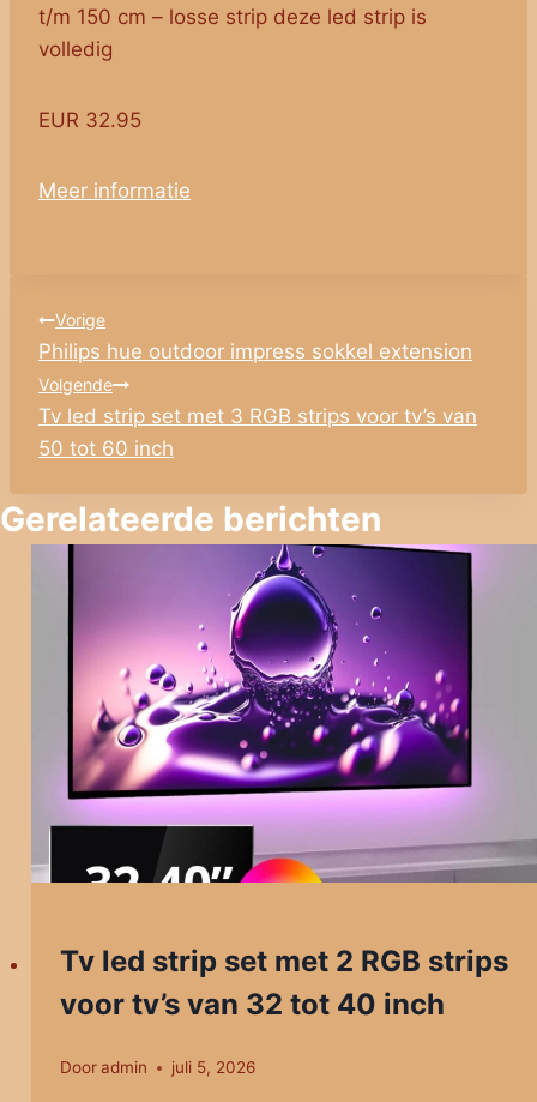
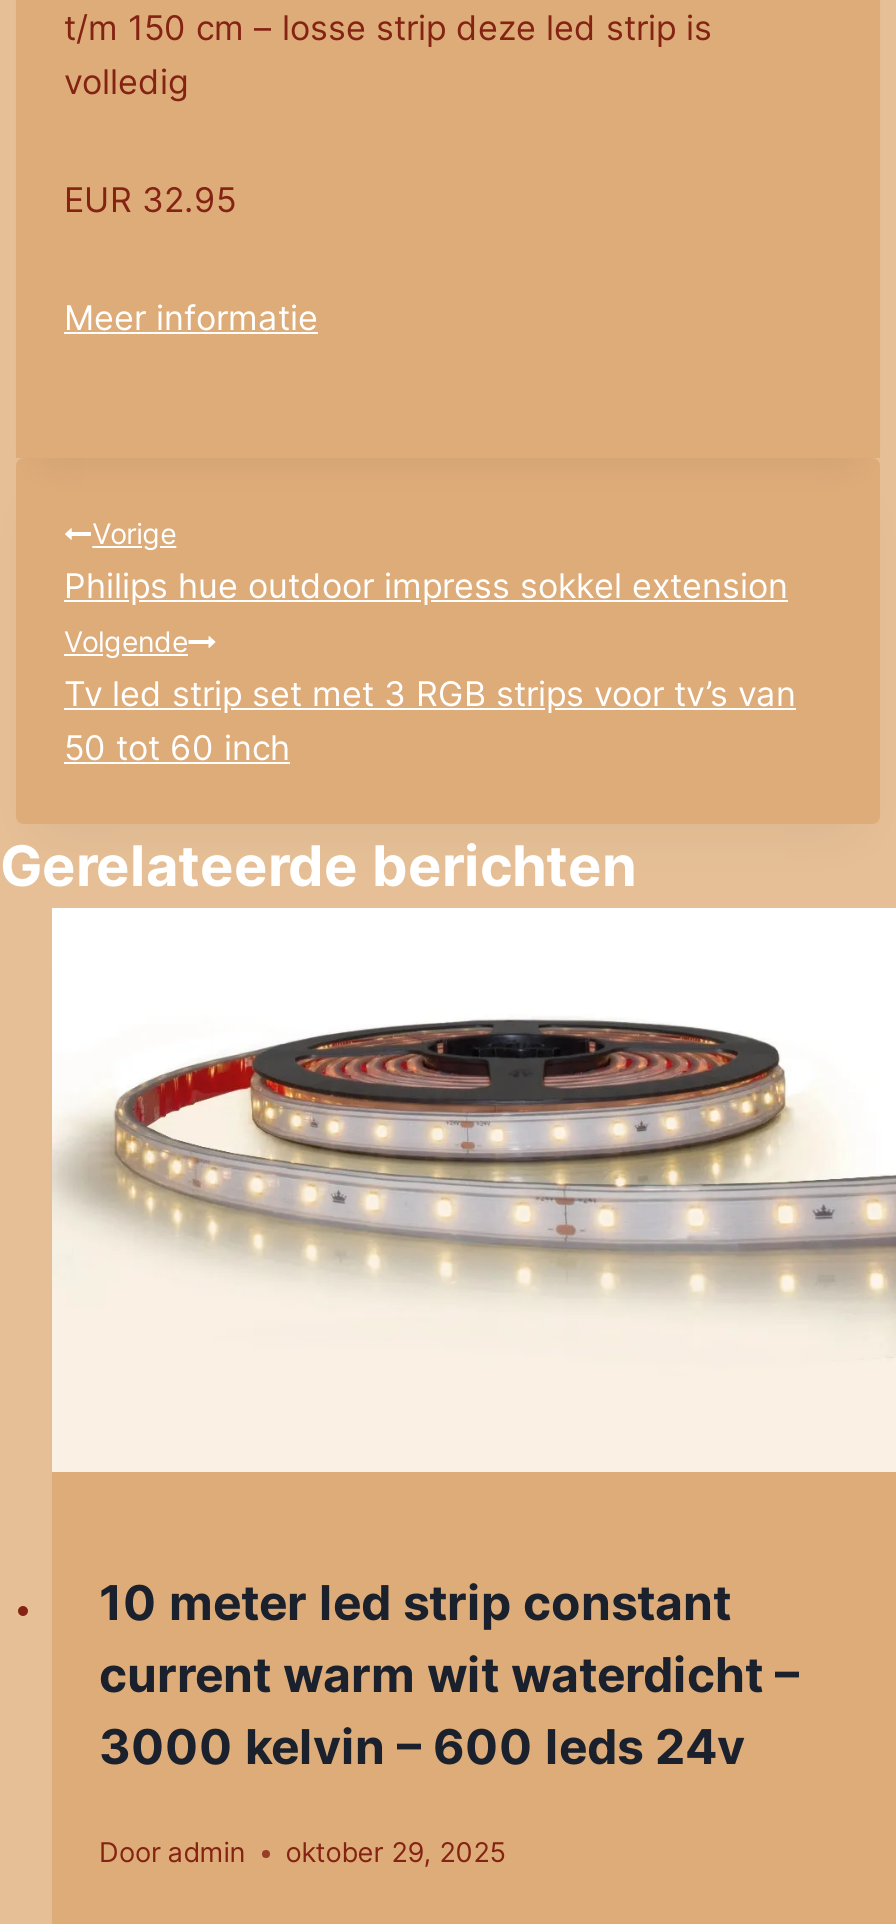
- [image]
+ [image]

- Tv led strip set met 2 RGB strips
- voor tv’s van 32 tot 40 inch
+ 10 meter led strip constant
+ current warm wit waterdicht –
+ 3000 kelvin – 600 leds 24v

- Door admin juli 5, 2026
+ Door admin oktober 29, 2025
